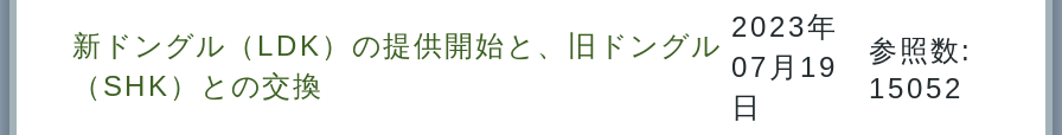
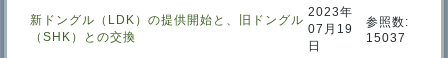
- 15052
+ 15037
